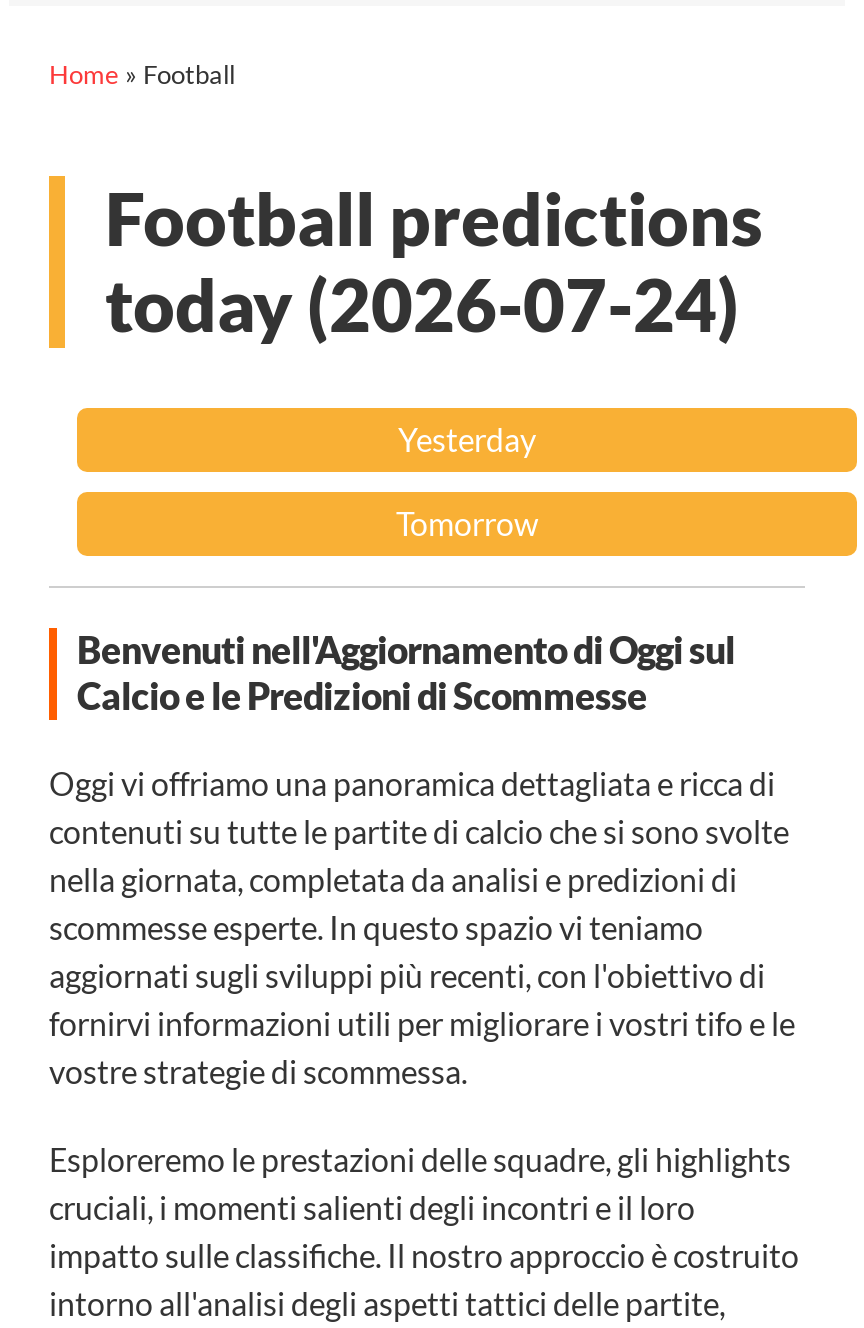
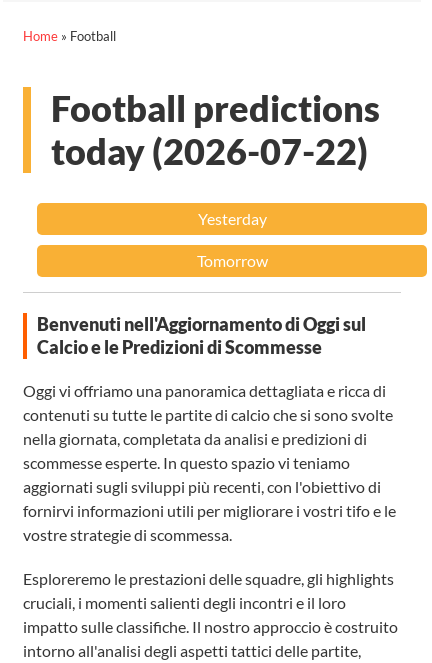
- today (2026-07-24)
+ today (2026-07-22)
